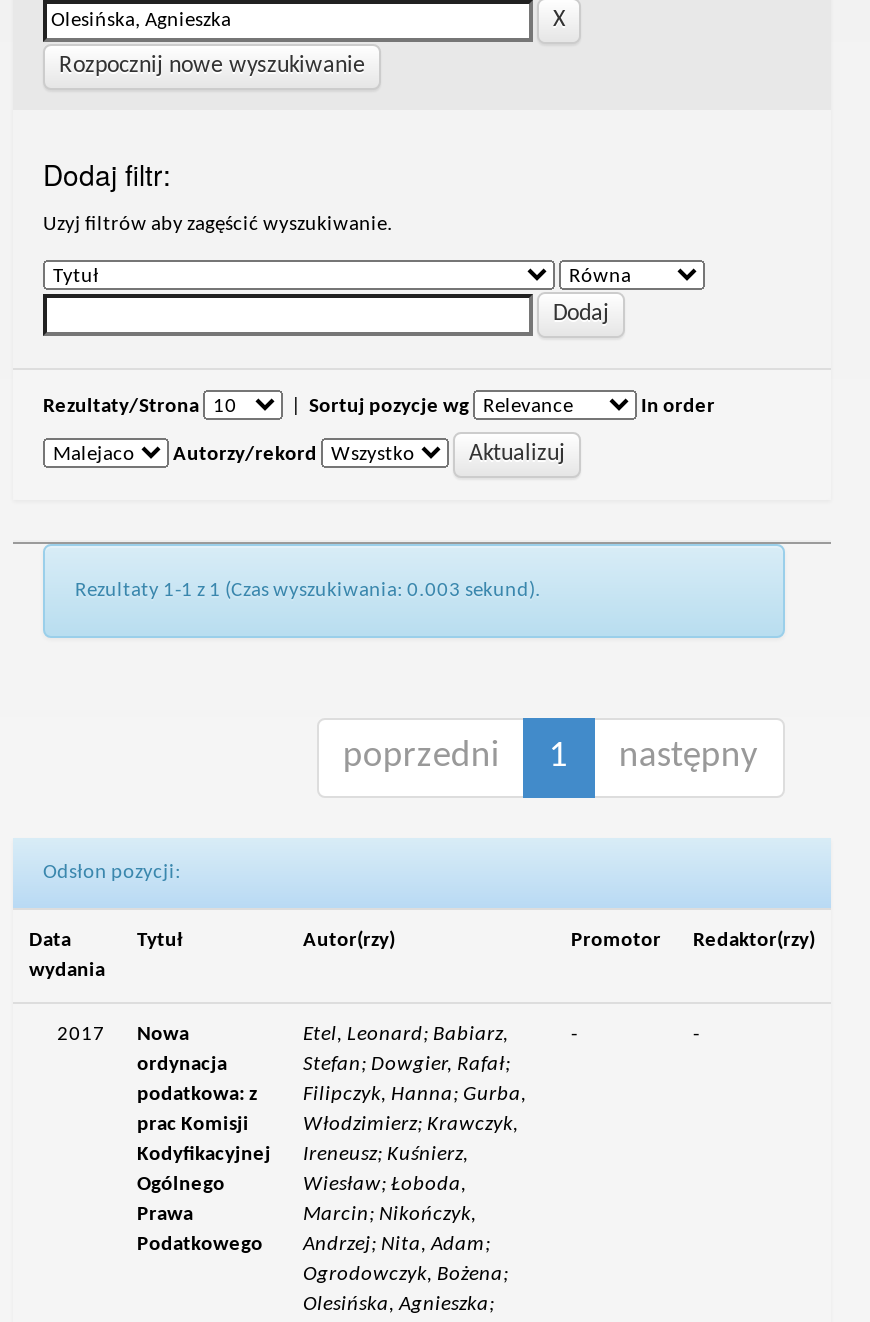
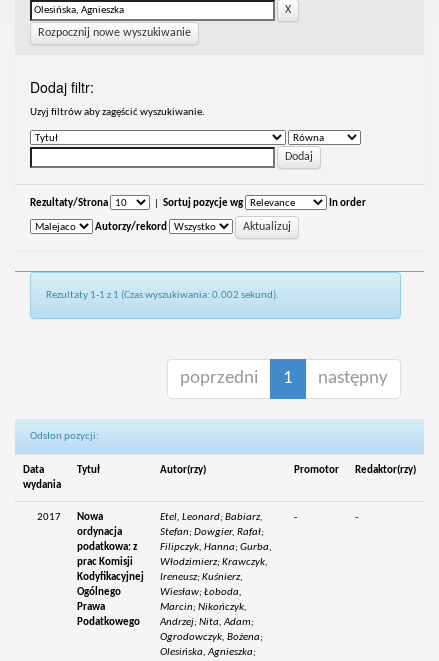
- Rezultaty 1-1 z 1 (Czas wyszukiwania: 0.003 sekund).
+ Rezultaty 1-1 z 1 (Czas wyszukiwania: 0.002 sekund).
